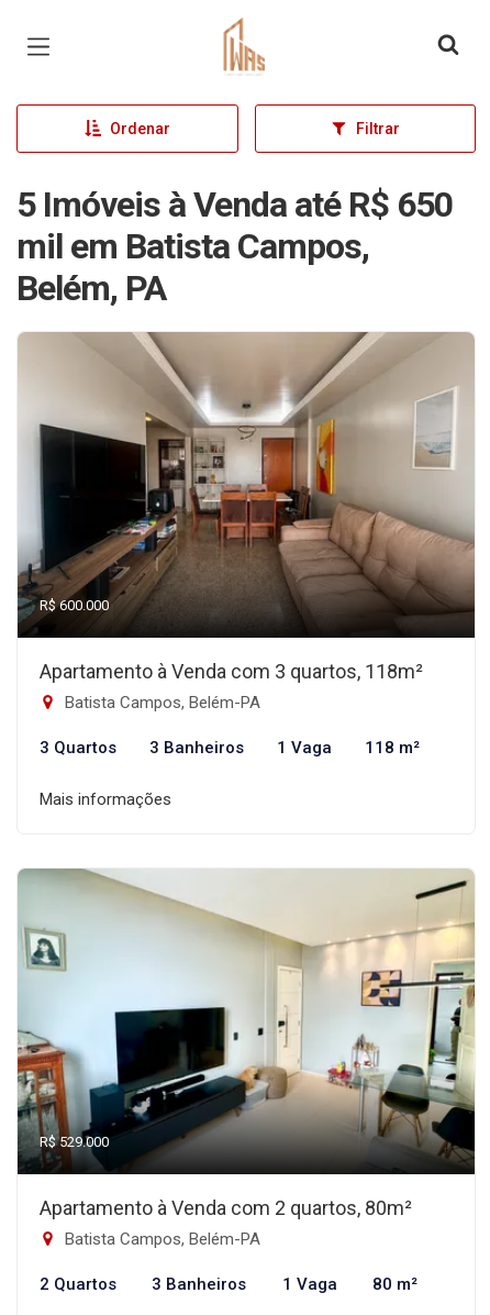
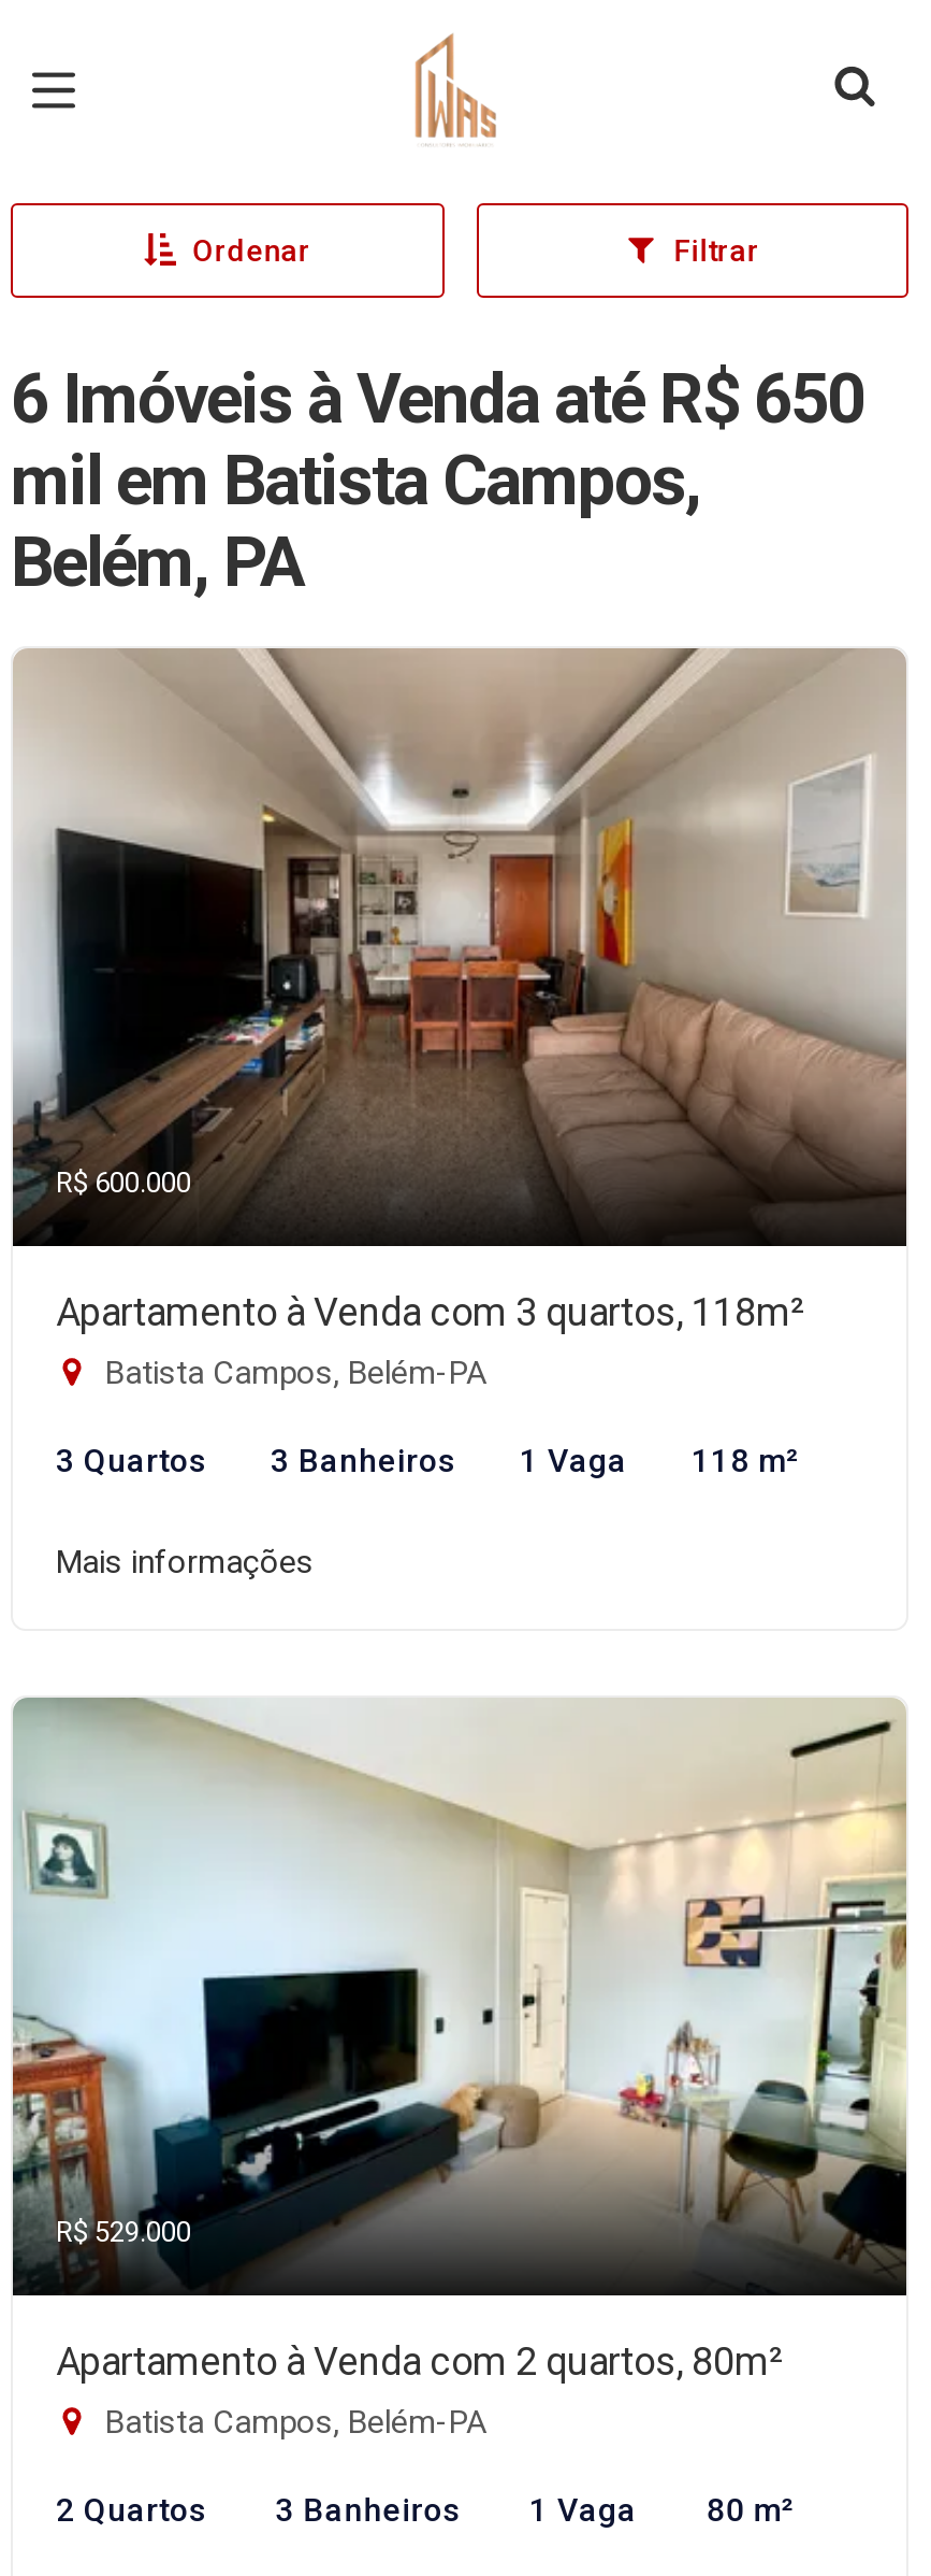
- 5 Imóveis à Venda até R$ 650
+ 6 Imóveis à Venda até R$ 650
